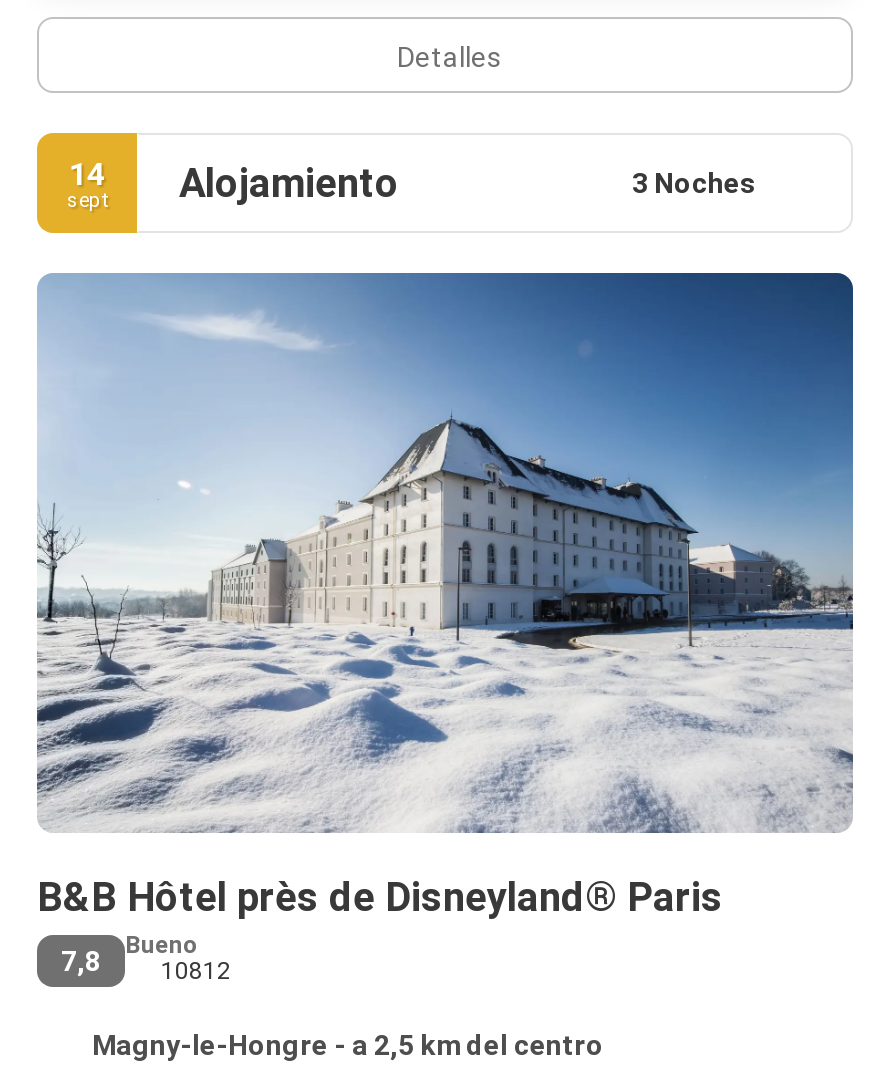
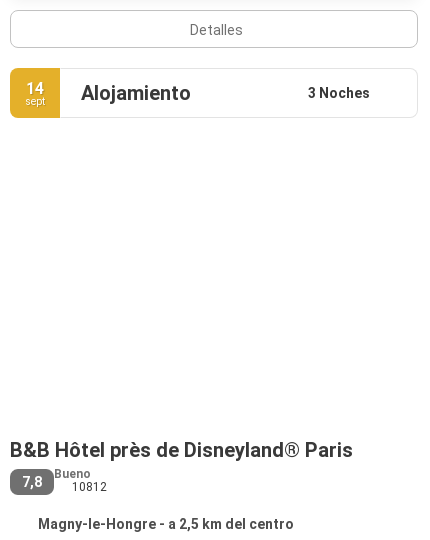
- [image]
